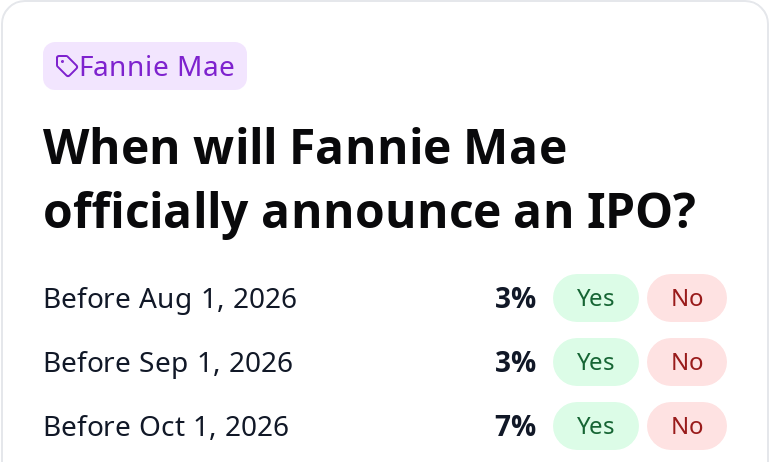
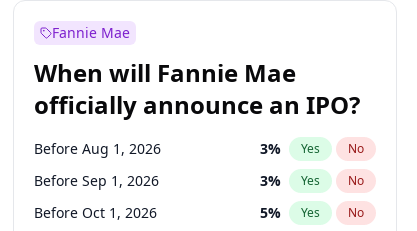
- 7% Yes No
+ 5% Yes No
